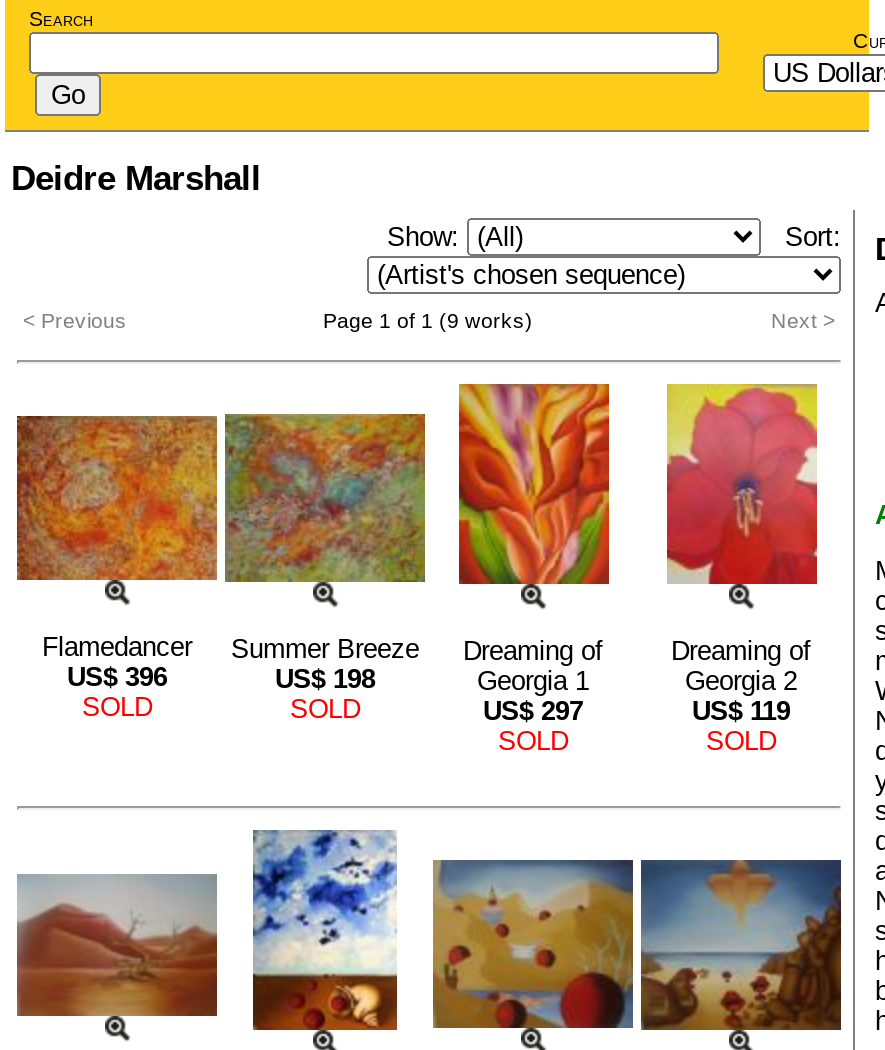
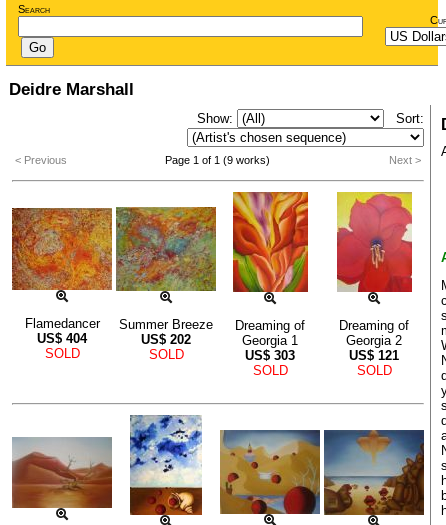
- US$396
+ US$404

- US$198
+ US$202

- US$297
+ US$303

- US$119
+ US$121
